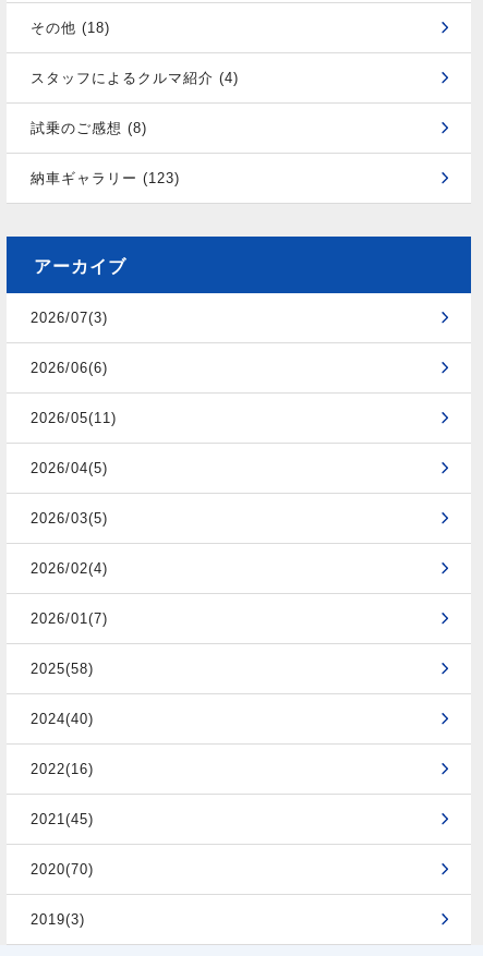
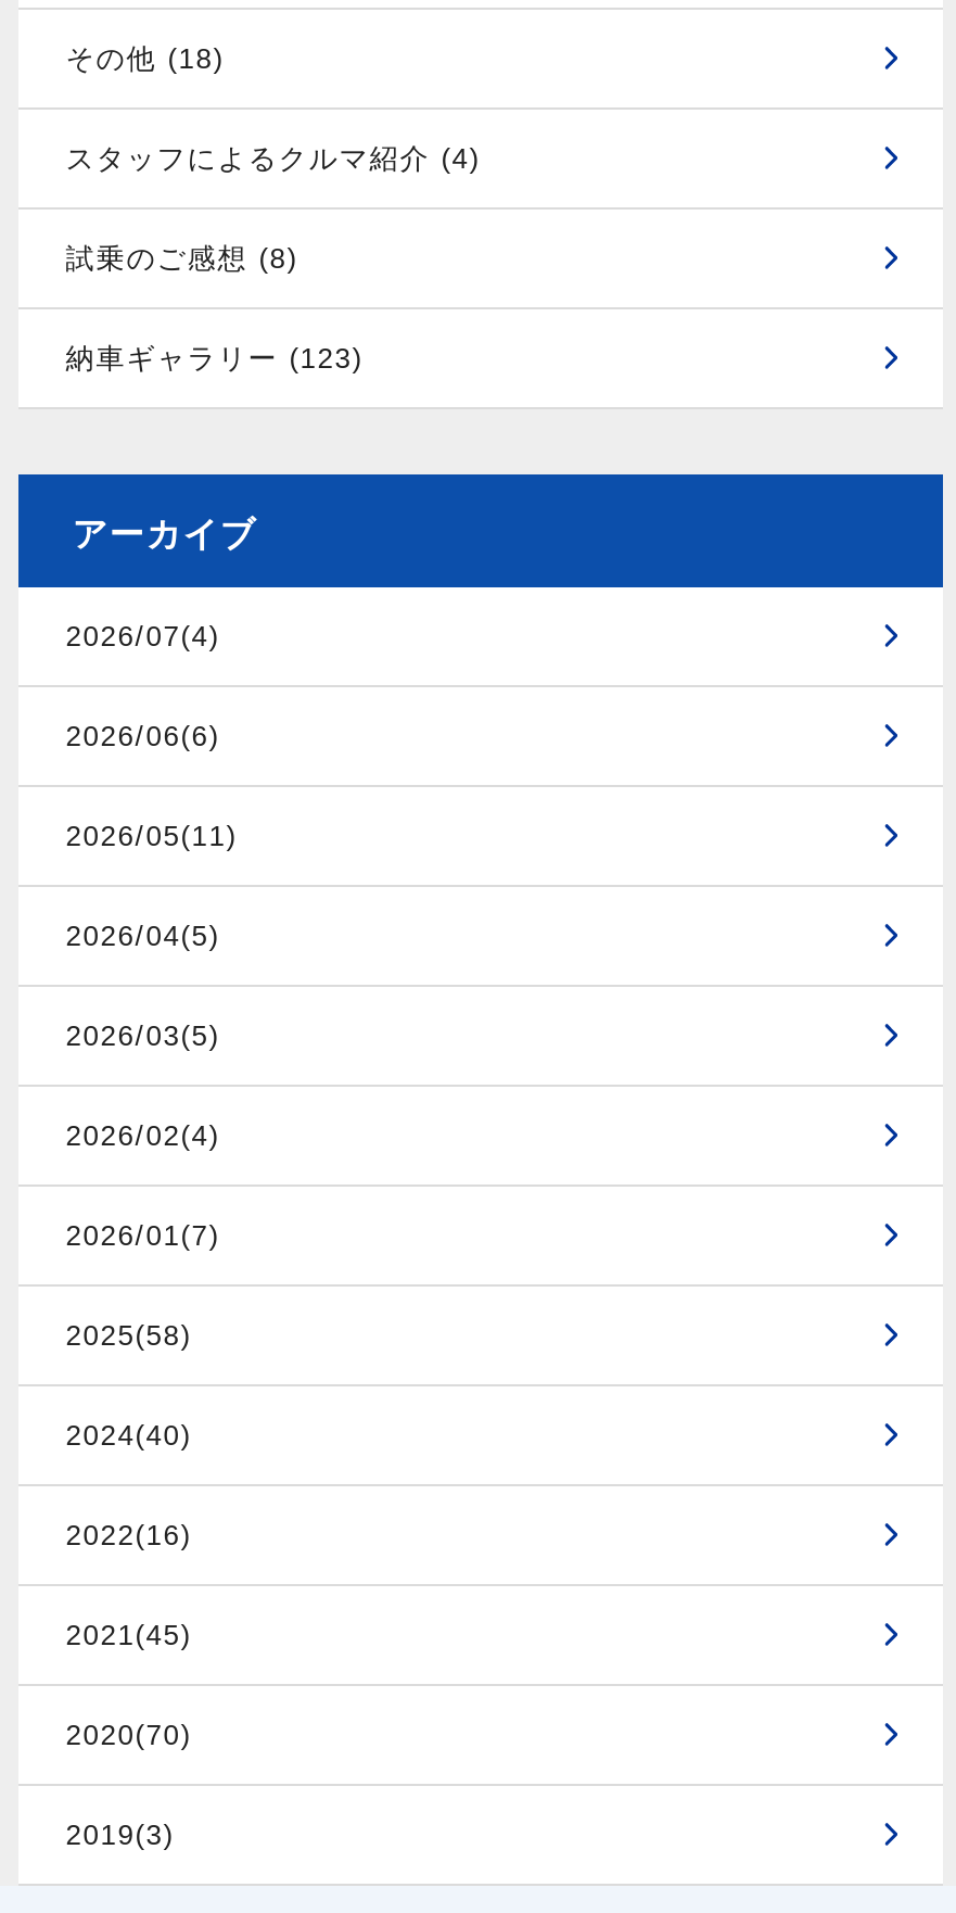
- 2026/07(3)
+ 2026/07(4)
